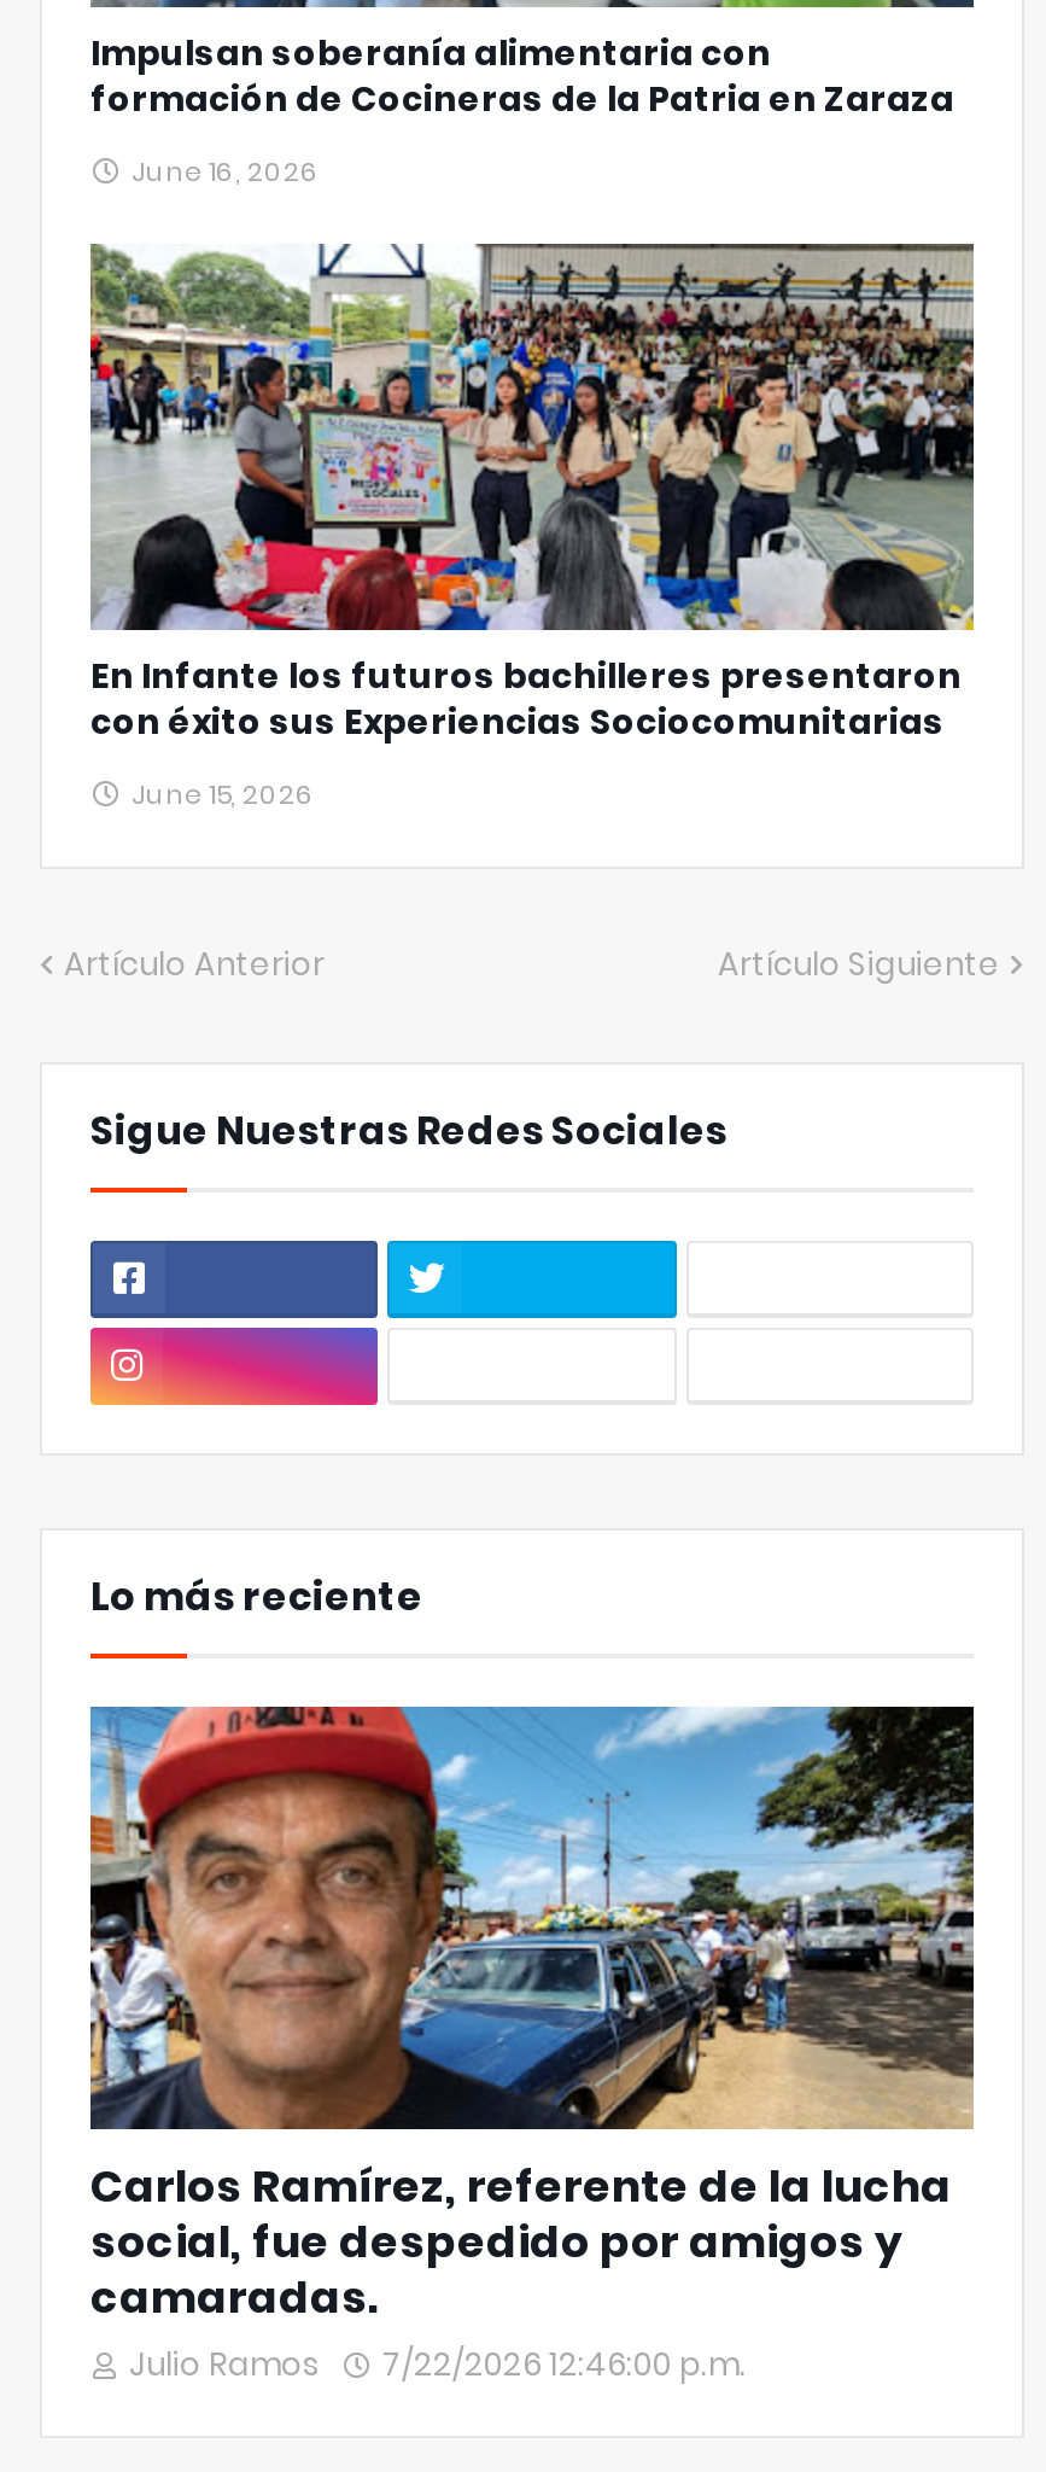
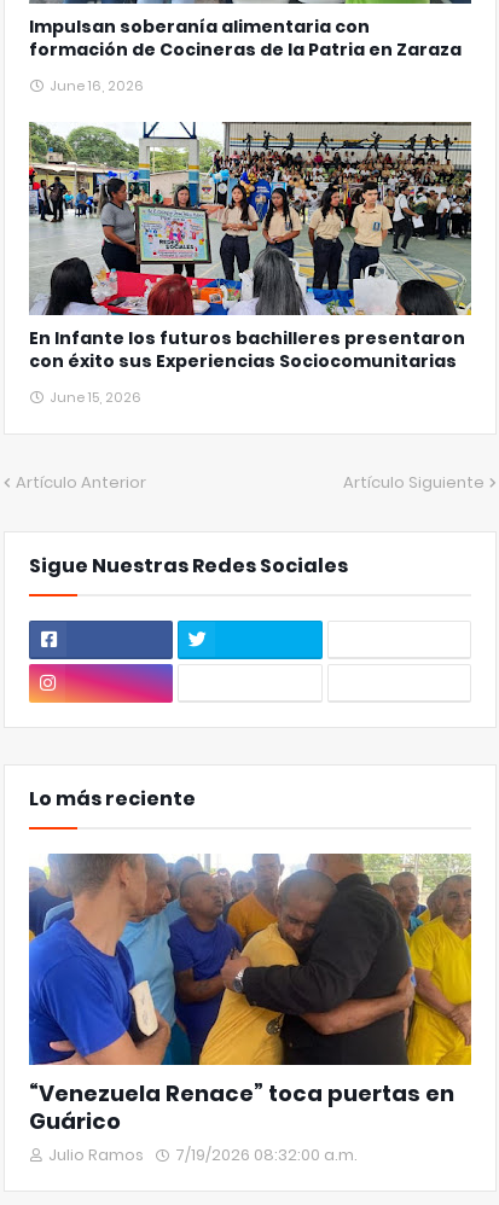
- [image]
- Carlos Ramírez, referente de la lucha
- social, fue despedido por amigos y
- camaradas.
+ [image]
+ “Venezuela Renace” toca puertas en
+ Guárico

- Julio Ramos 7/22/2026 12:46:00 p.m.
+ Julio Ramos 7/19/2026 08:32:00 a.m.
